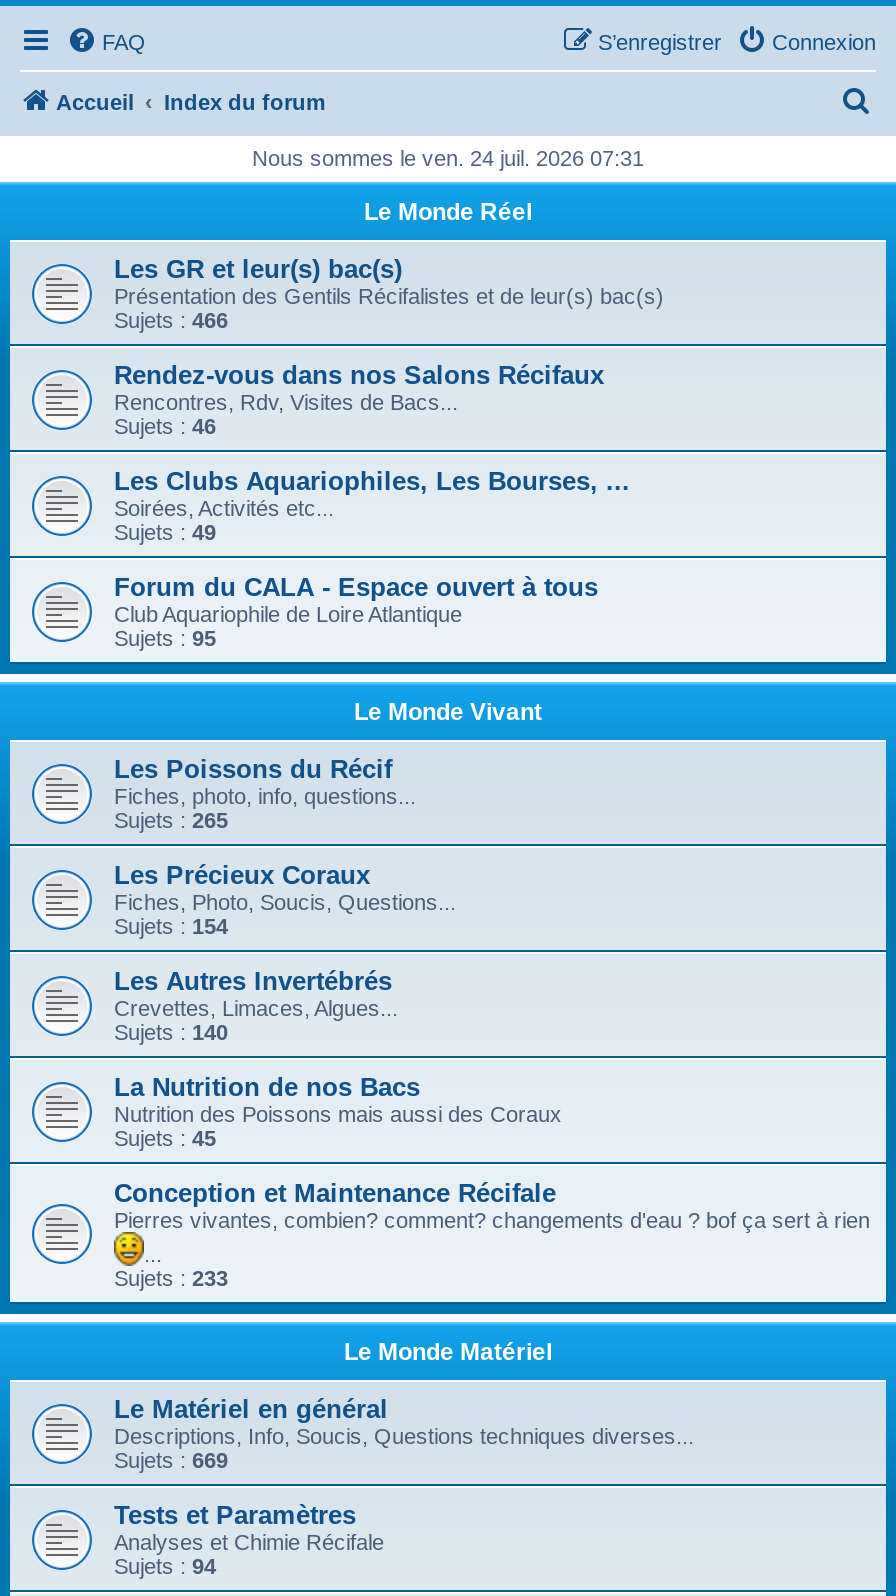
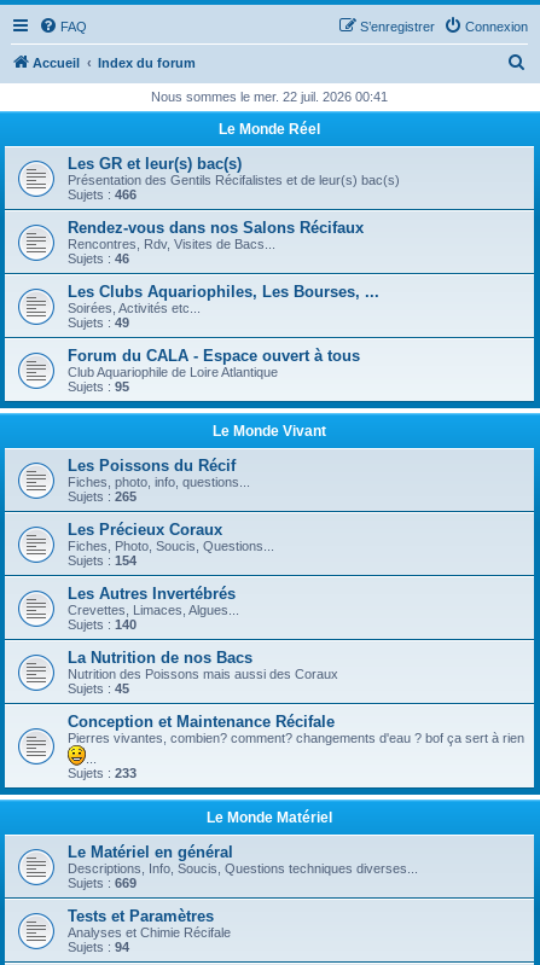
- Nous sommes le ven. 24 juil. 2026 07:31
+ Nous sommes le mer. 22 juil. 2026 00:41
